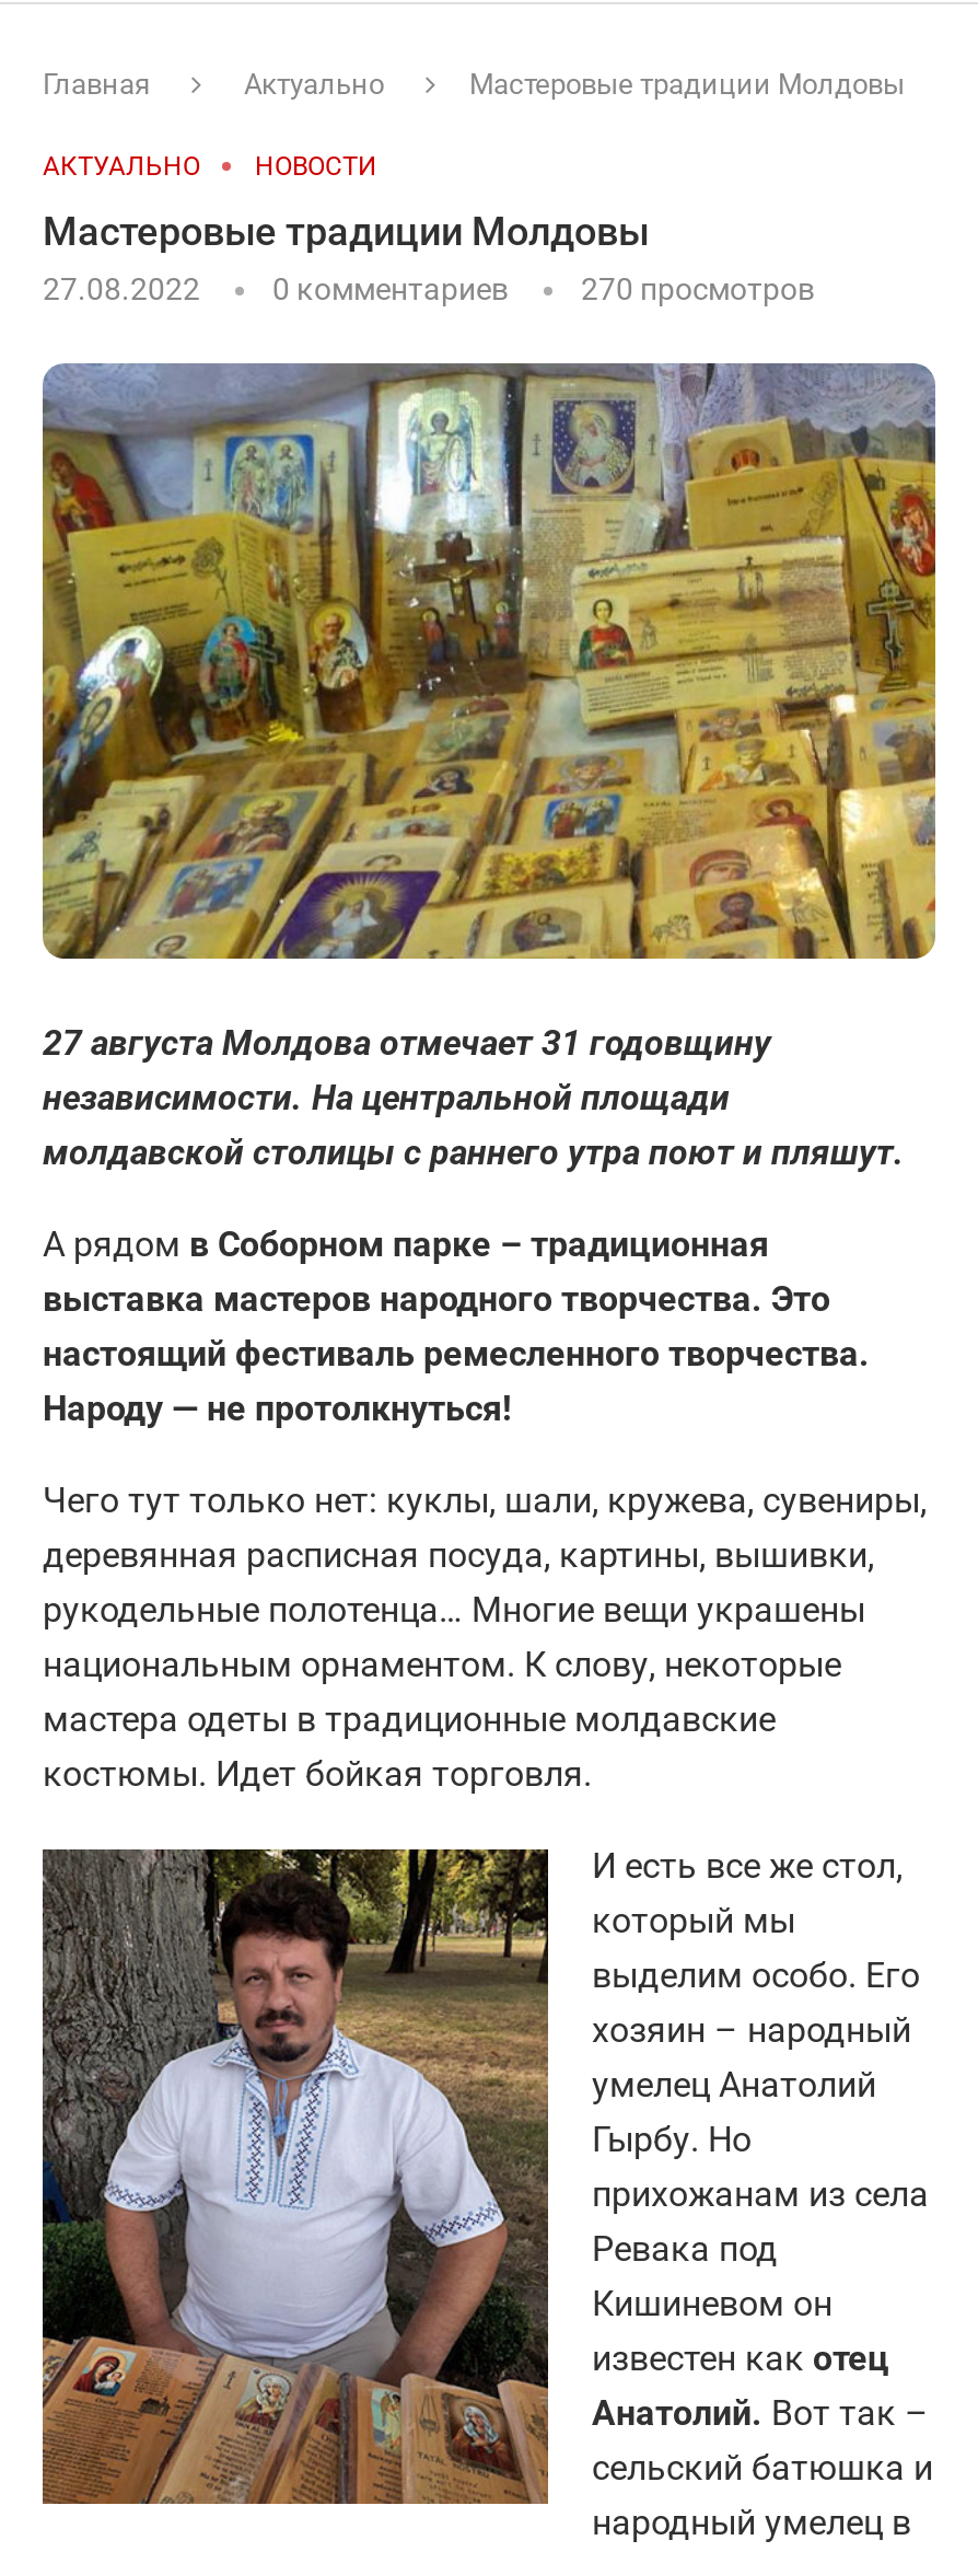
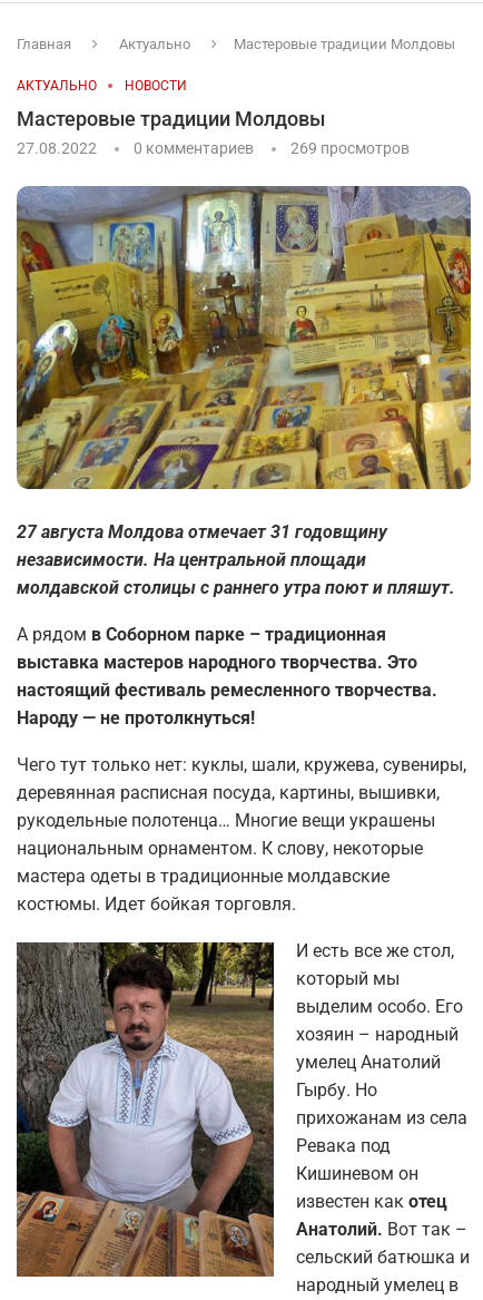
- 270 просмотров
+ 269 просмотров
